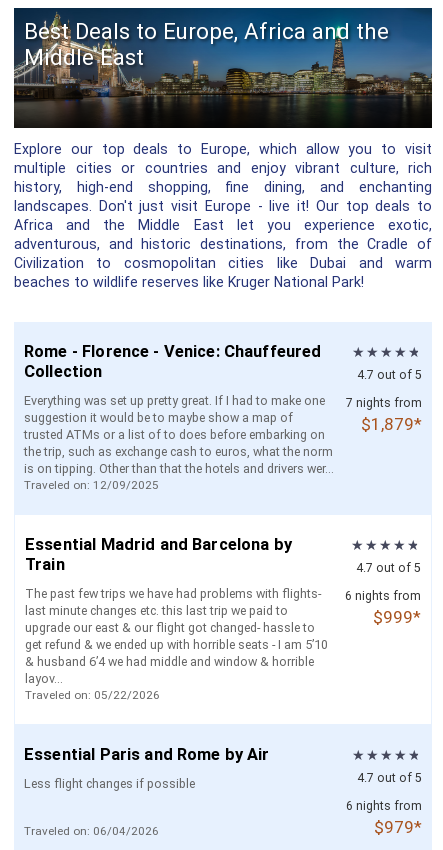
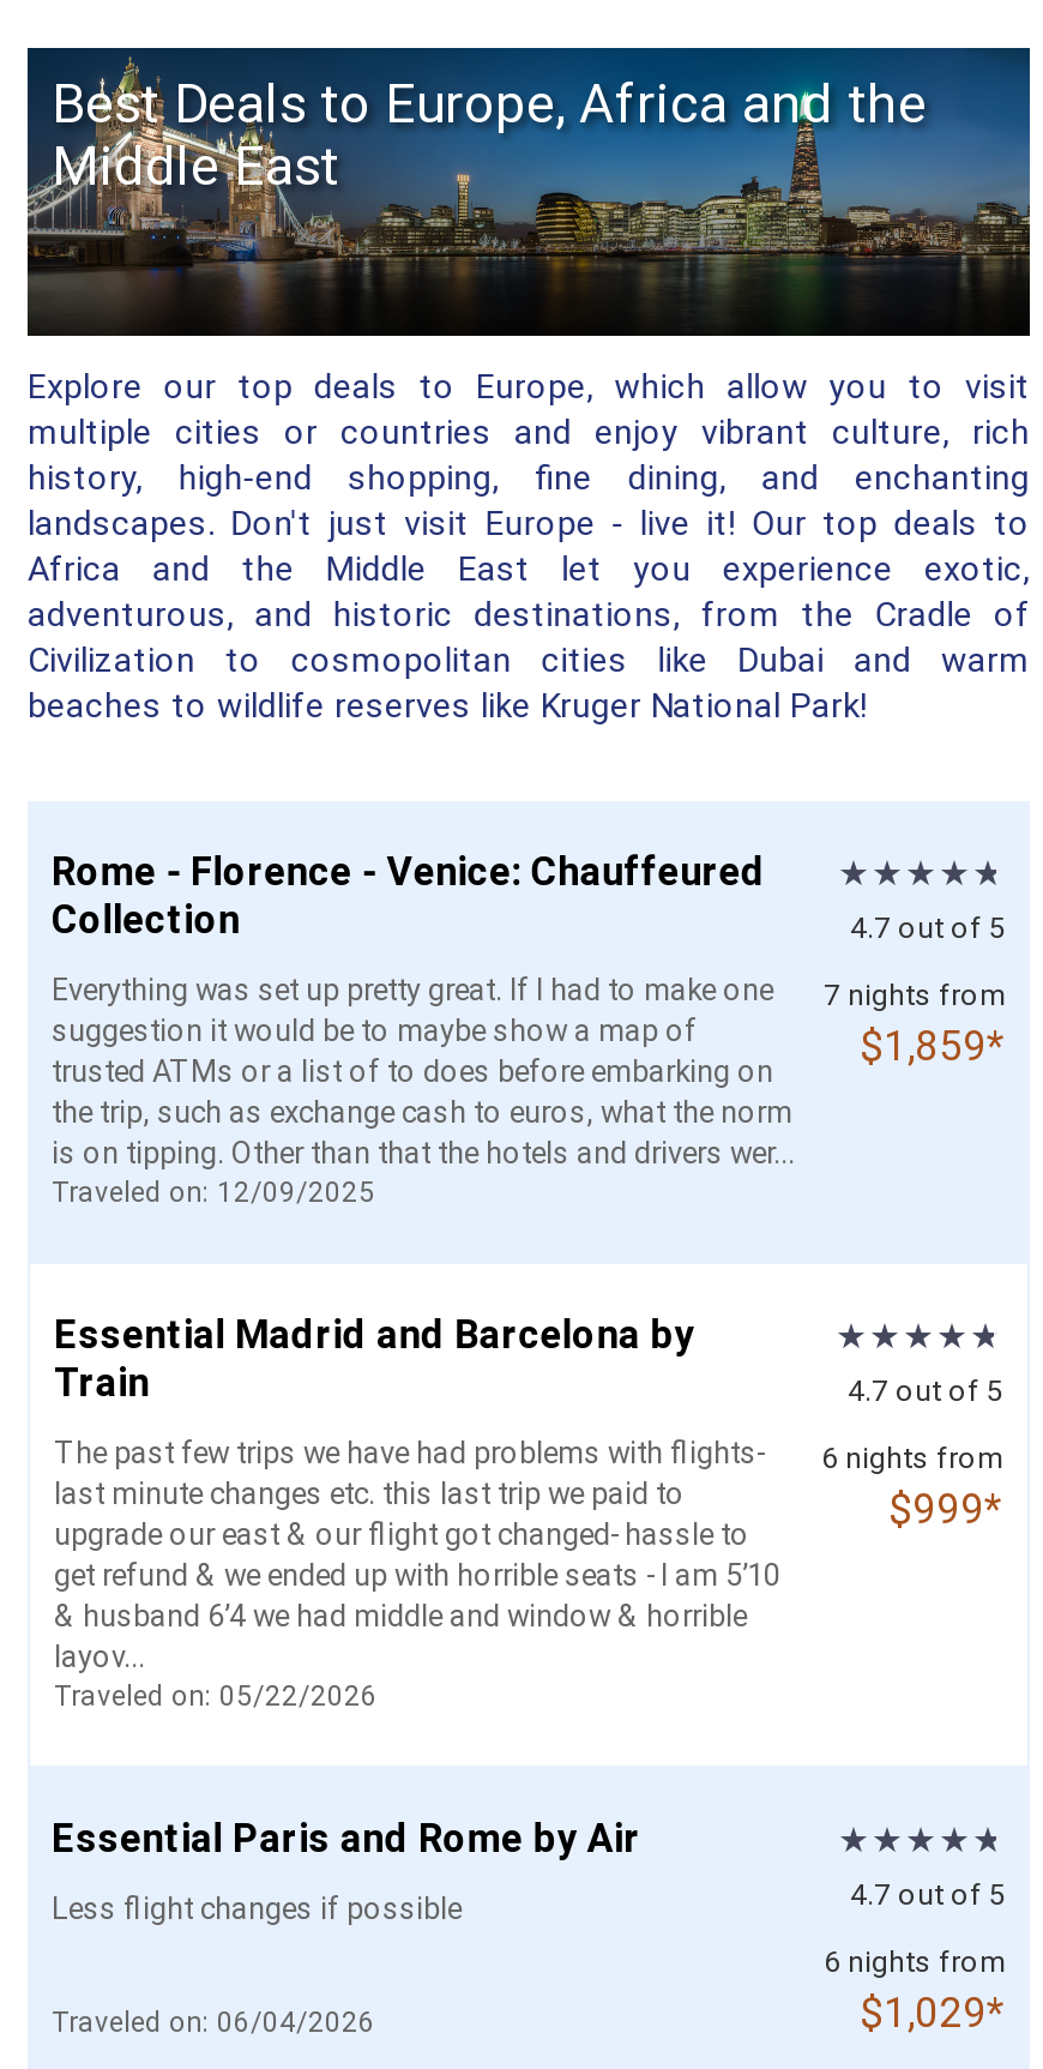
- $1,879*
+ $1,859*

- $979*
+ $1,029*
